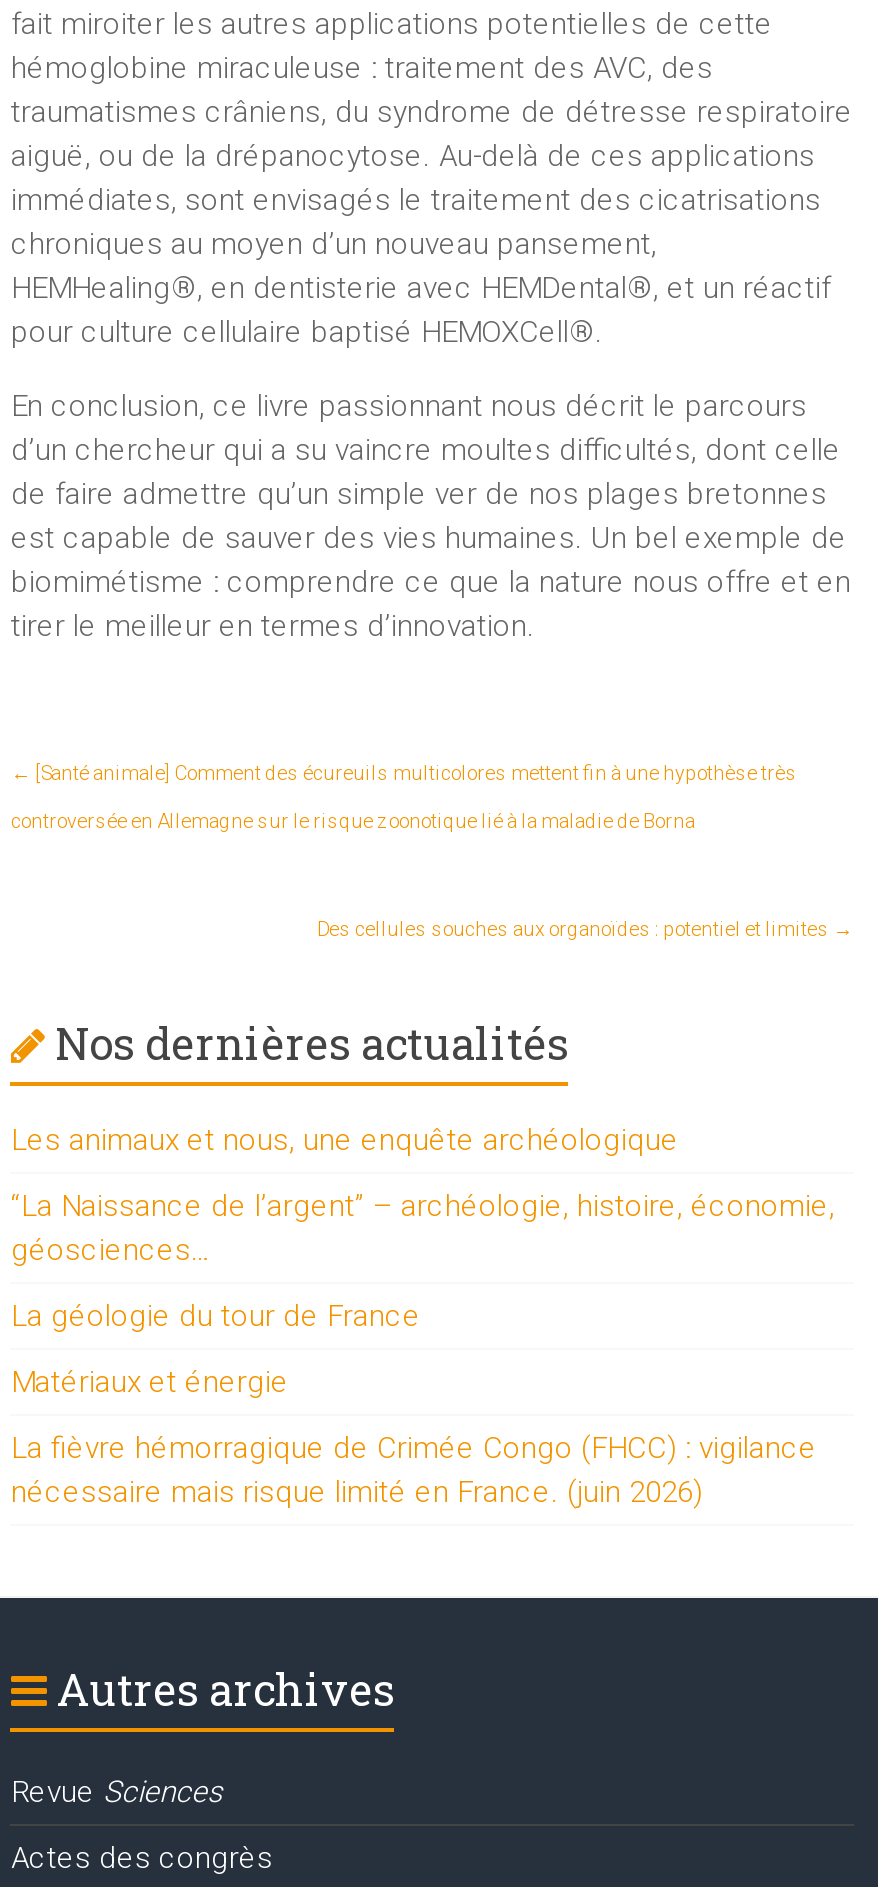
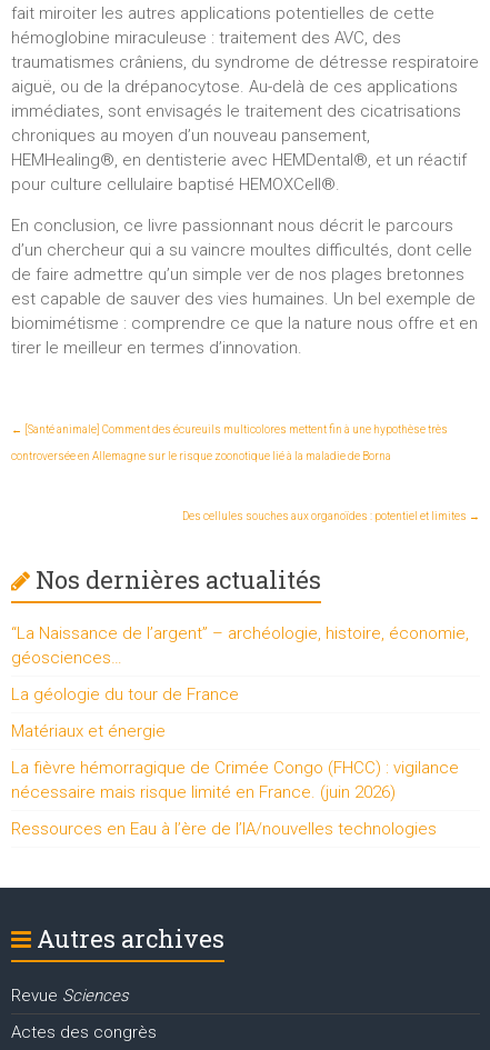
- Les animaux et nous, une enquête archéologique

moved up: “La Naissance de l’argent” – archéologie, histoire, économie, | géosciences… | La géologie du tour de France | Matériaux et énergie | La fièvre hémorragique de Crimée Congo (FHCC) : vigilance | nécessaire mais risque limité en France. (juin 2026)

+ Ressources en Eau à l’ère de l’IA/nouvelles technologies
